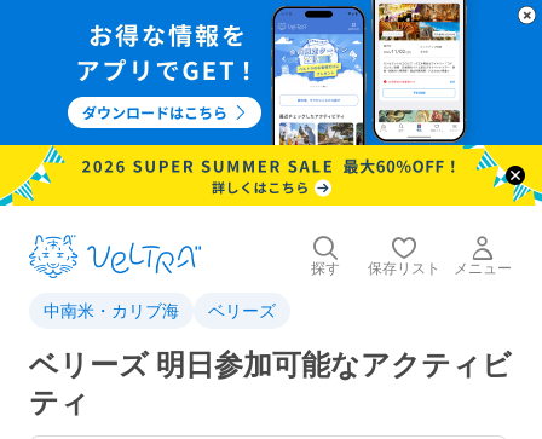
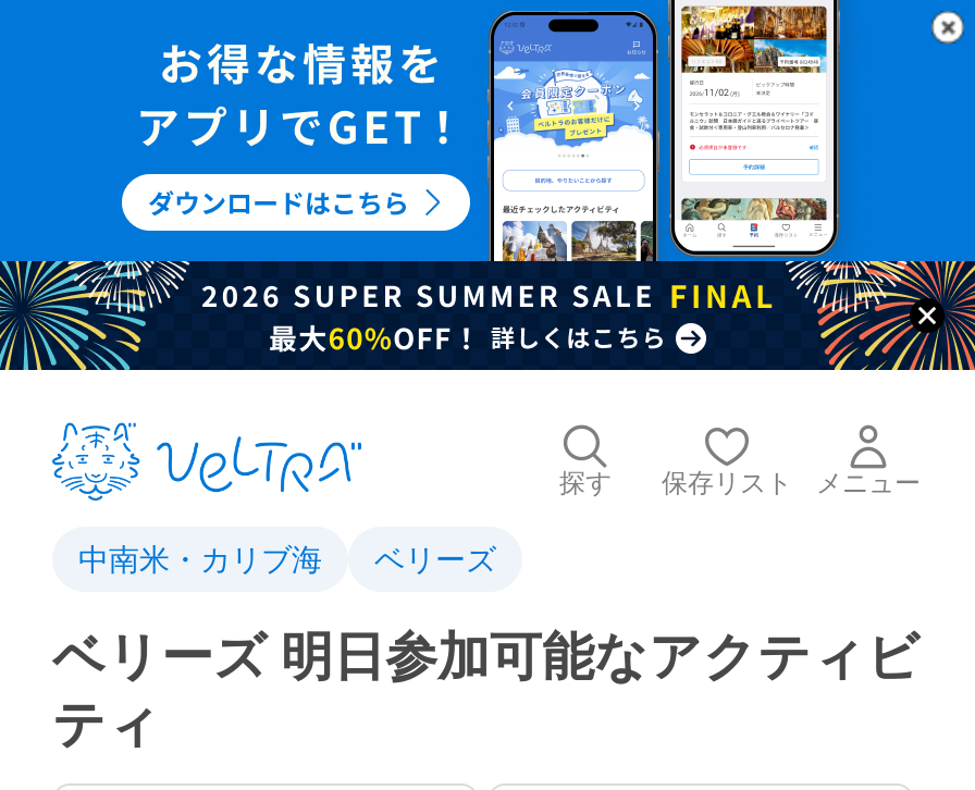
- [image]
+ [image]
